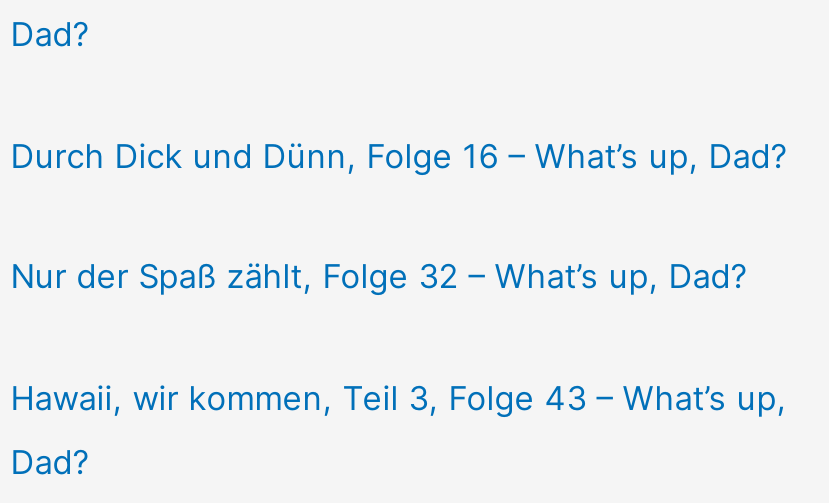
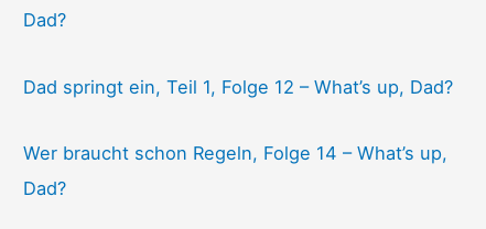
- Durch Dick und Dünn, Folge 16 – What’s up, Dad?
- Nur der Spaß zählt, Folge 32 – What’s up, Dad?
- Hawaii, wir kommen, Teil 3, Folge 43 – What’s up,
+ Dad springt ein, Teil 1, Folge 12 – What’s up, Dad?
+ Wer braucht schon Regeln, Folge 14 – What’s up,
